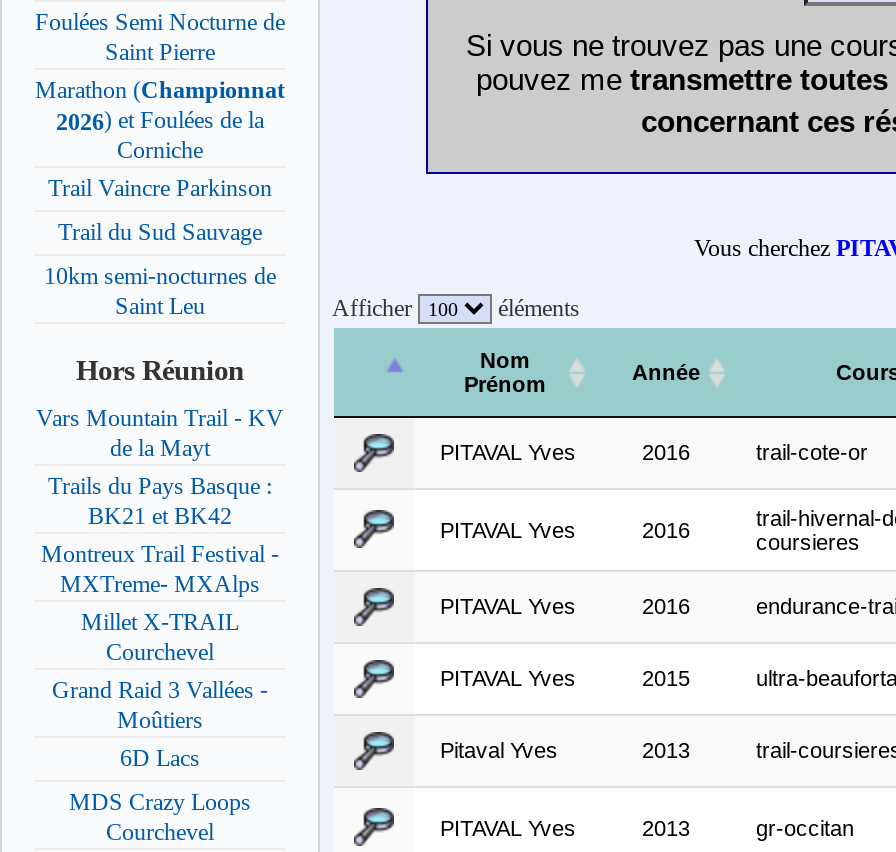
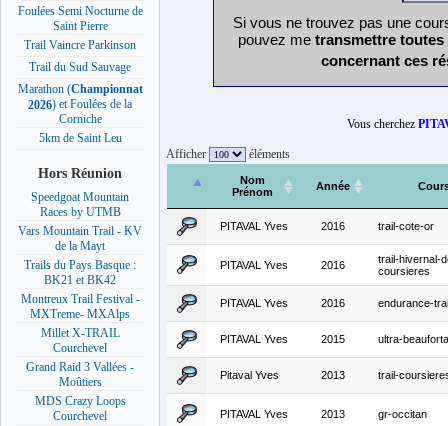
moved down: Marathon (Championnat | 2026) et Foulées de la | Corniche

moved up: Trail Vaincre Parkinson | Trail du Sud Sauvage

- 10km semi-nocturnes de
- Saint Leu
+ 5km de Saint Leu

moved down: Vars Mountain Trail - KV | de la Mayt | Trails du Pays Basque : | ... | Grand Raid 3 Vallées - | Moûtiers

+ Speedgoat Mountain
+ Races by UTMB

- 6D Lacs
